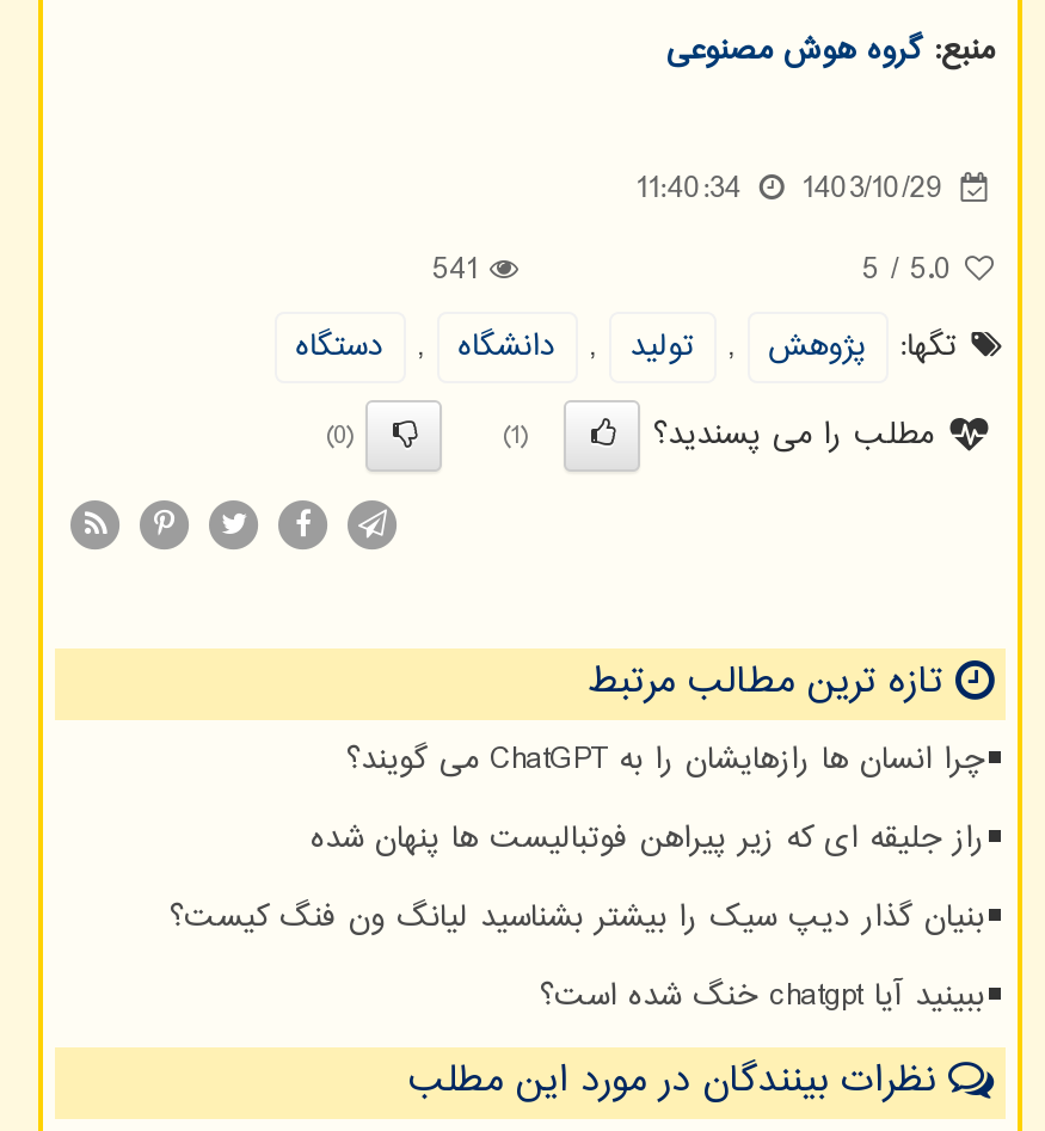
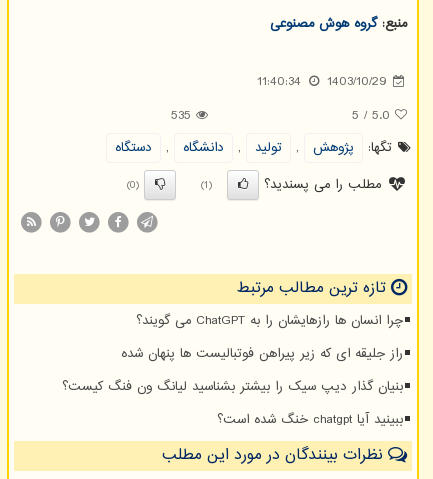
- 541
+ 535
